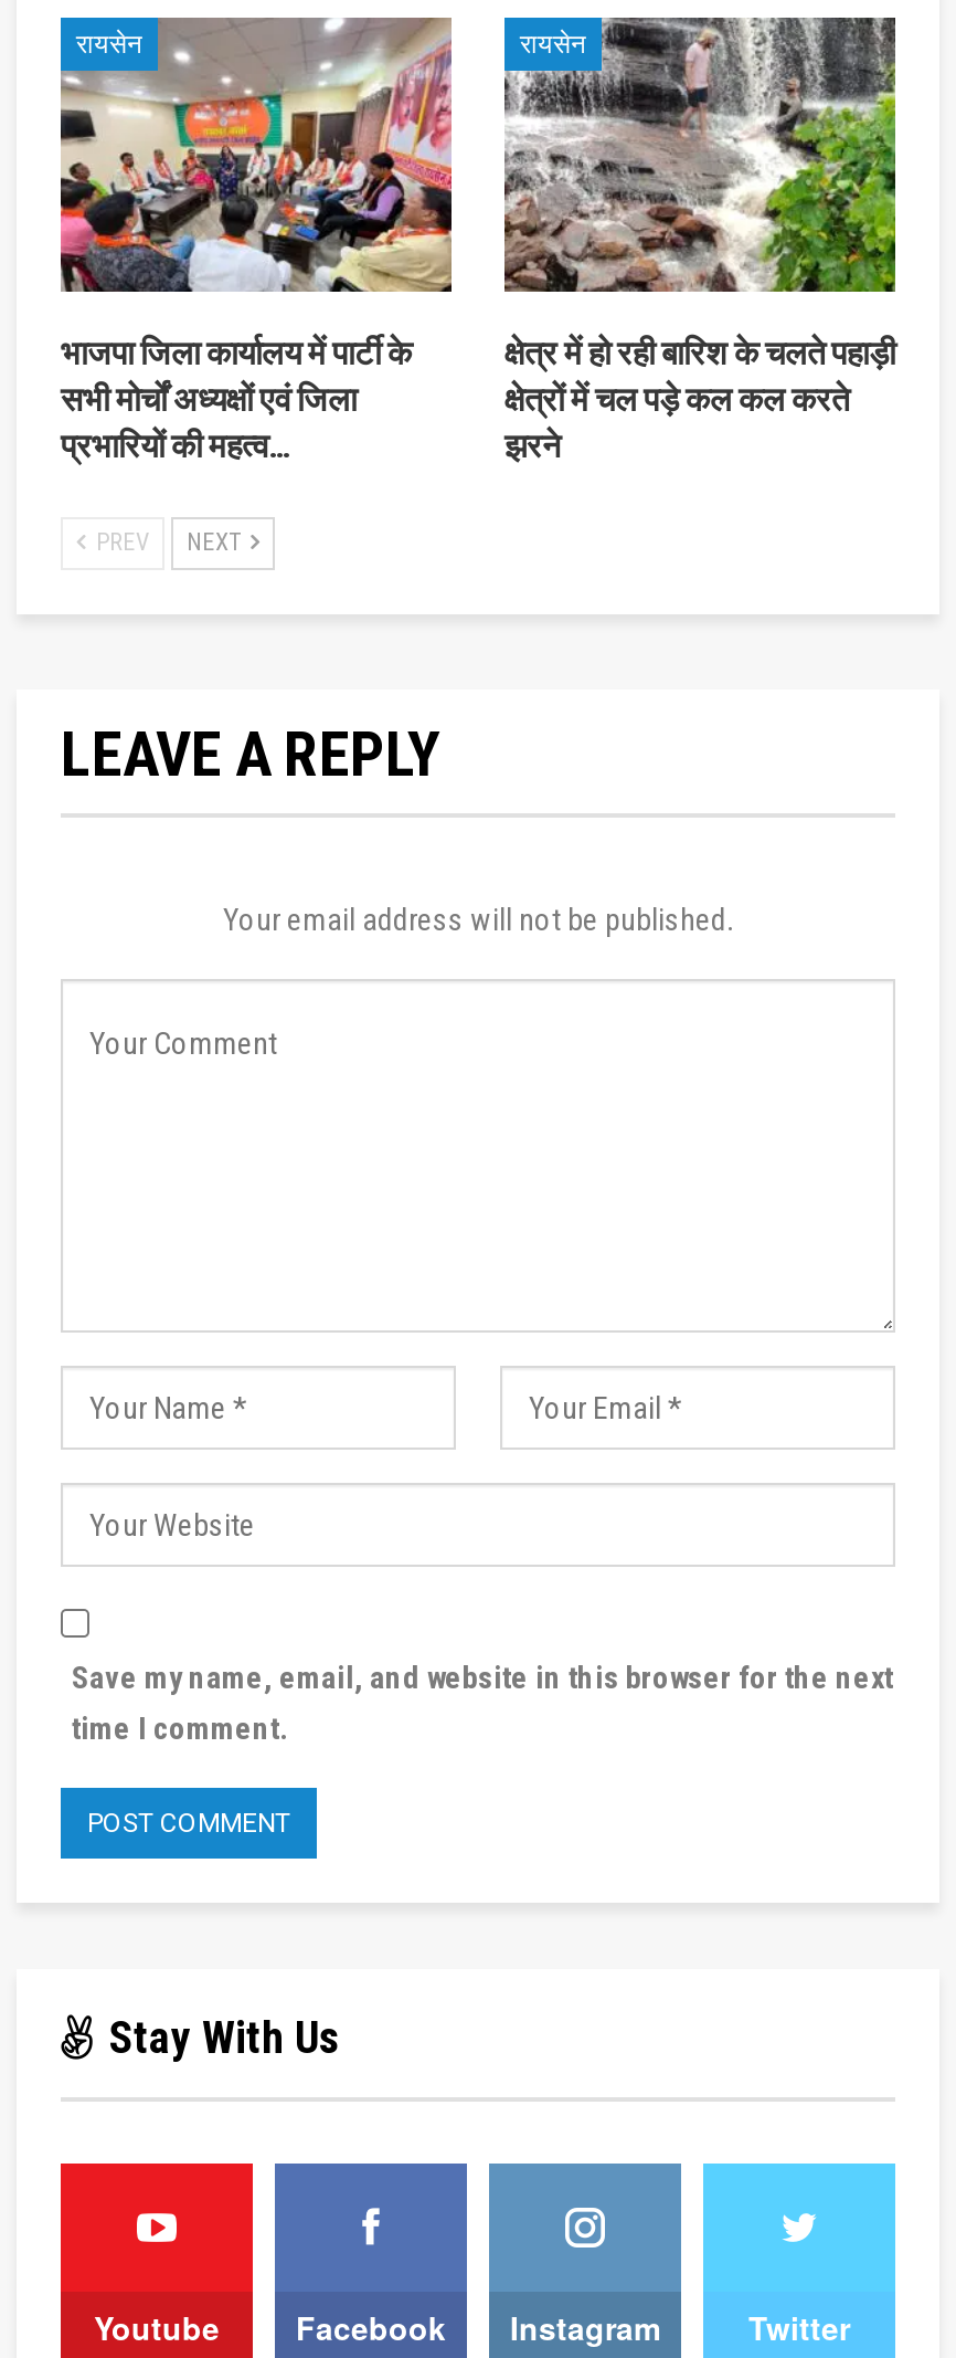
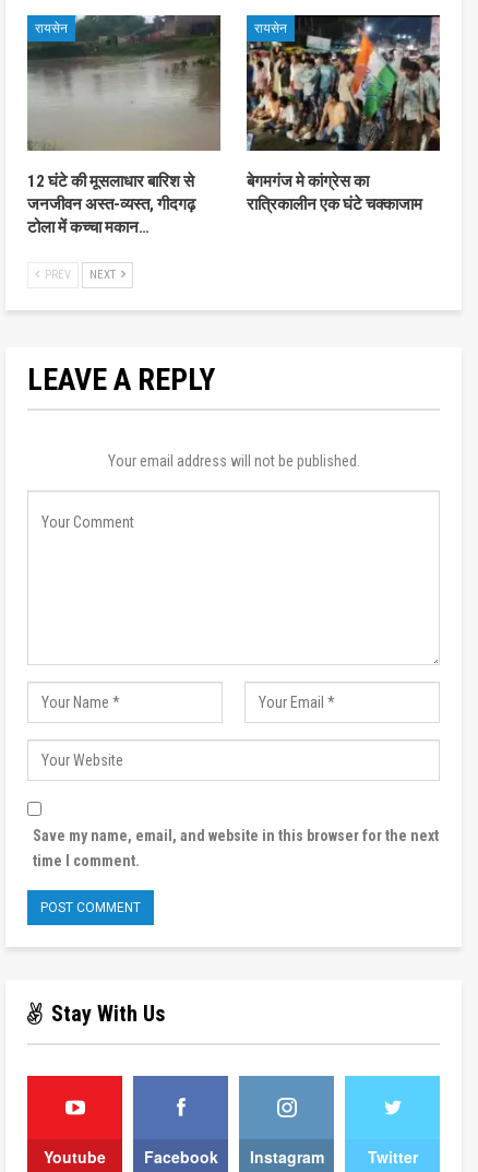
- [image]
- भाजपा जिला कार्यालय में पार्टी के
- सभी मोर्चों अध्यक्षों एवं जिला
- प्रभारियों की महत्व…
+ [image]
+ 12 घंटे की मूसलाधार बारिश से
+ जनजीवन अस्त-व्यस्त, गीदगढ़
+ टोला में कच्चा मकान…

- [image]
- क्षेत्र में हो रही बारिश के चलते पहाड़ी
- क्षेत्रों में चल पड़े कल कल करते
- झरने
+ [image]
+ बेगमगंज मे कांग्रेस का
+ रात्रिकालीन एक घंटे चक्काजाम
